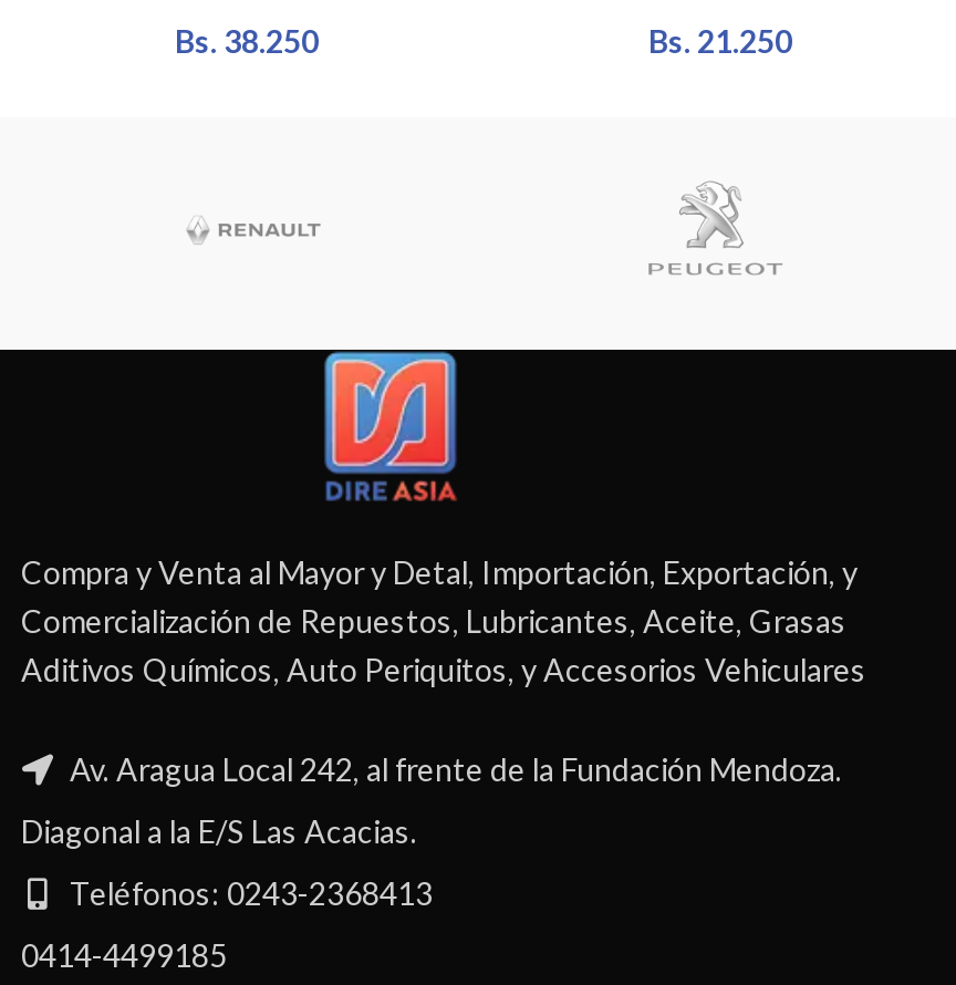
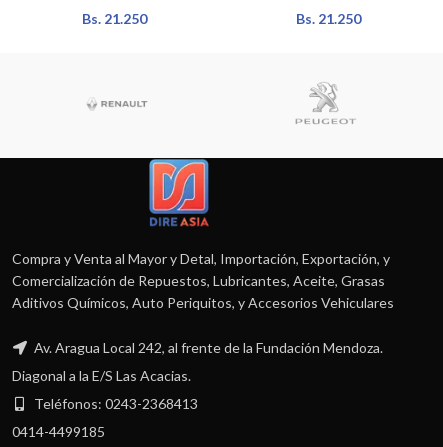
- Bs. 38.250
+ Bs. 21.250
